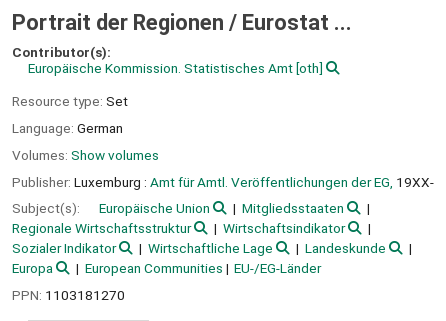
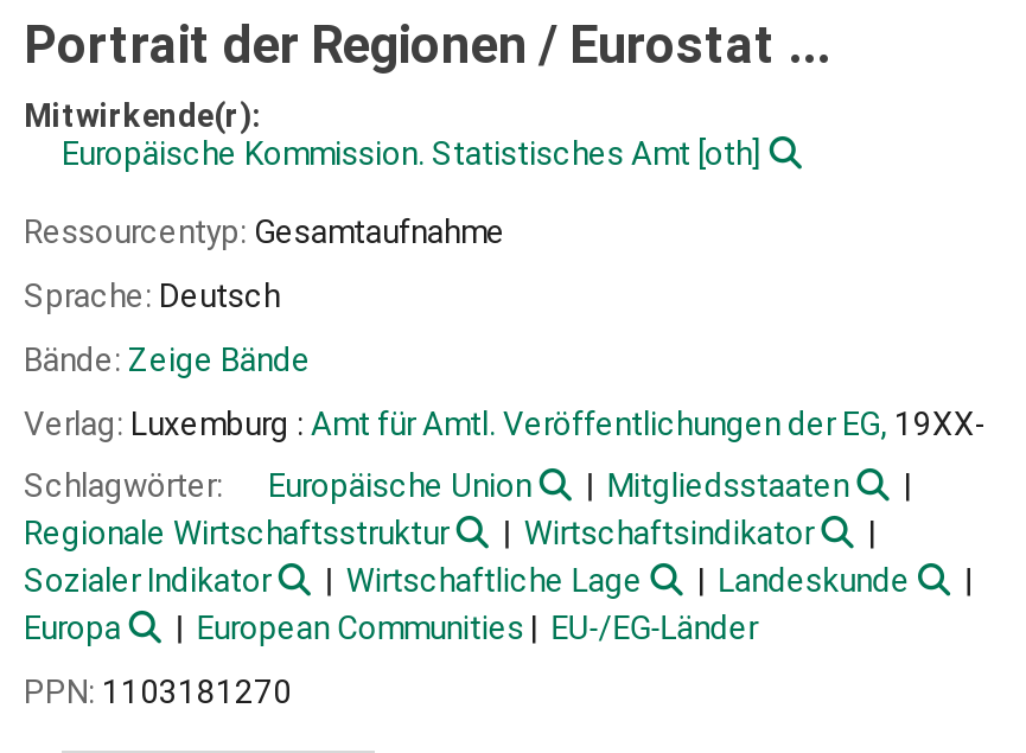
- Contributor(s):
+ Mitwirkende(r):

- Resource type: Set
+ Ressourcentyp: Gesamtaufnahme

- Language: German
+ Sprache: Deutsch

- Volumes: Show volumes
+ Bände: Zeige Bände

- Publisher: Luxemburg : Amt für Amtl. Veröffentlichungen der EG, 19XX-
+ Verlag: Luxemburg : Amt für Amtl. Veröffentlichungen der EG, 19XX-

- Subject(s):
+ Schlagwörter:
